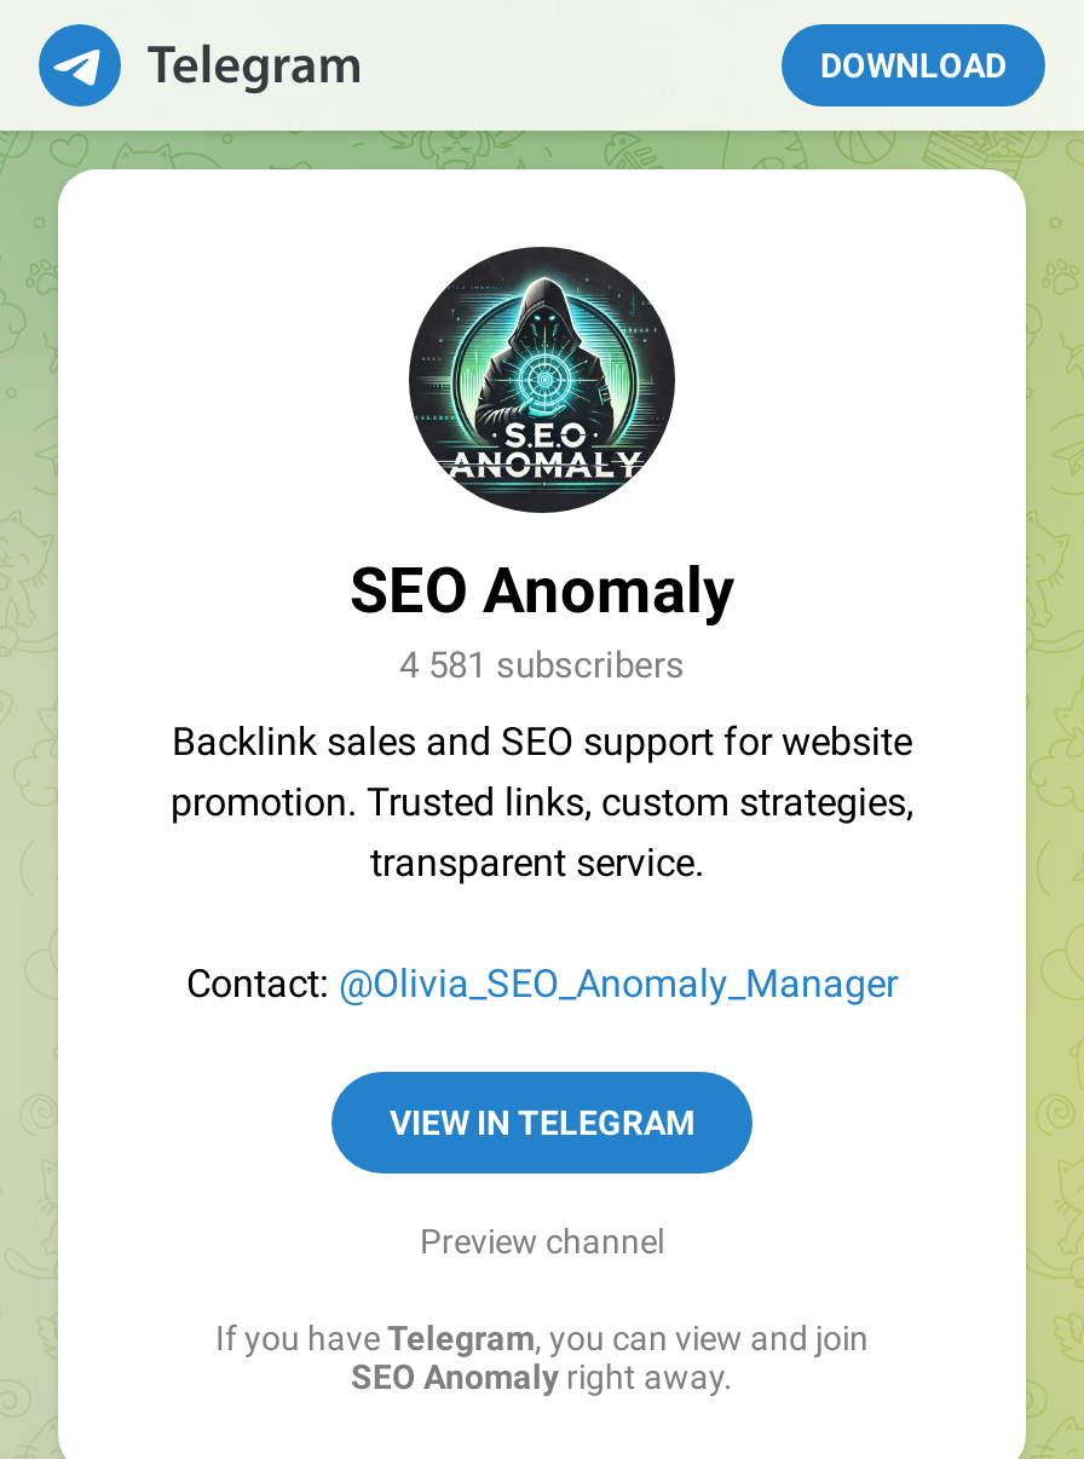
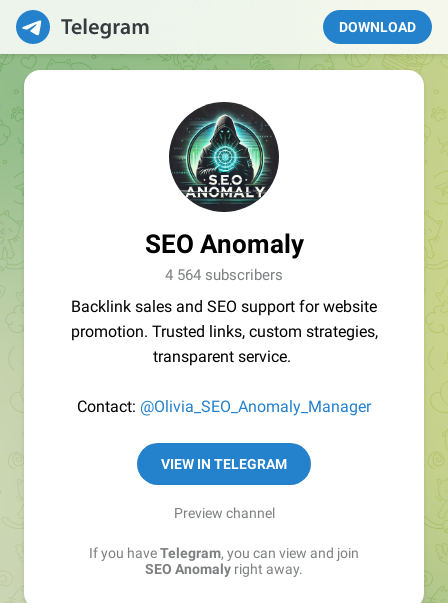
- 4 581 subscribers
+ 4 564 subscribers
